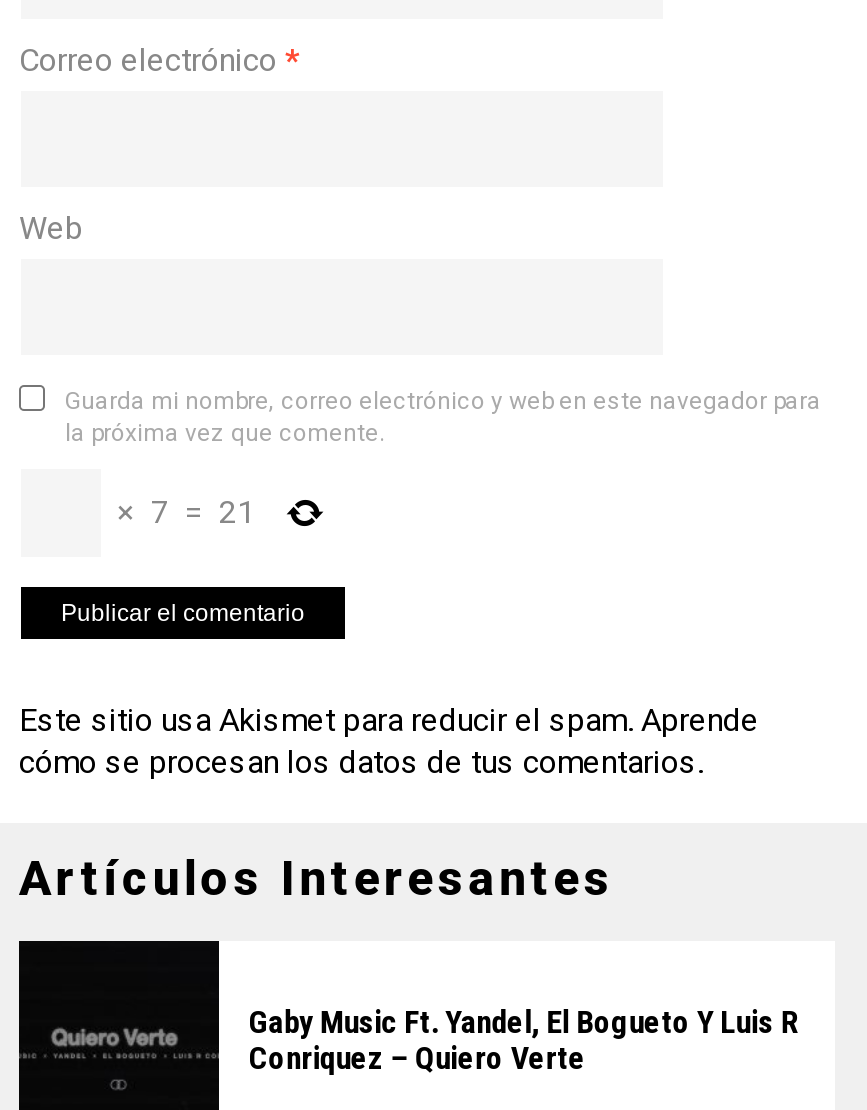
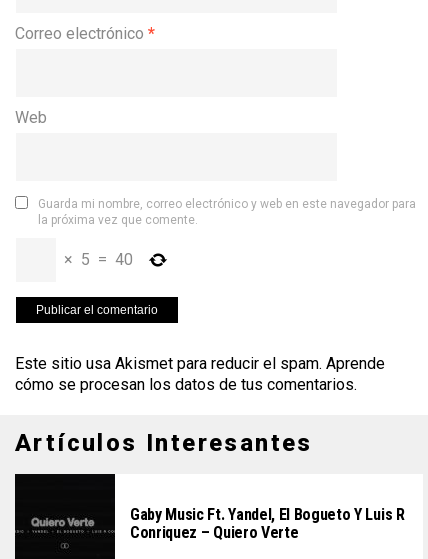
- × 7 = 21
+ × 5 = 40
